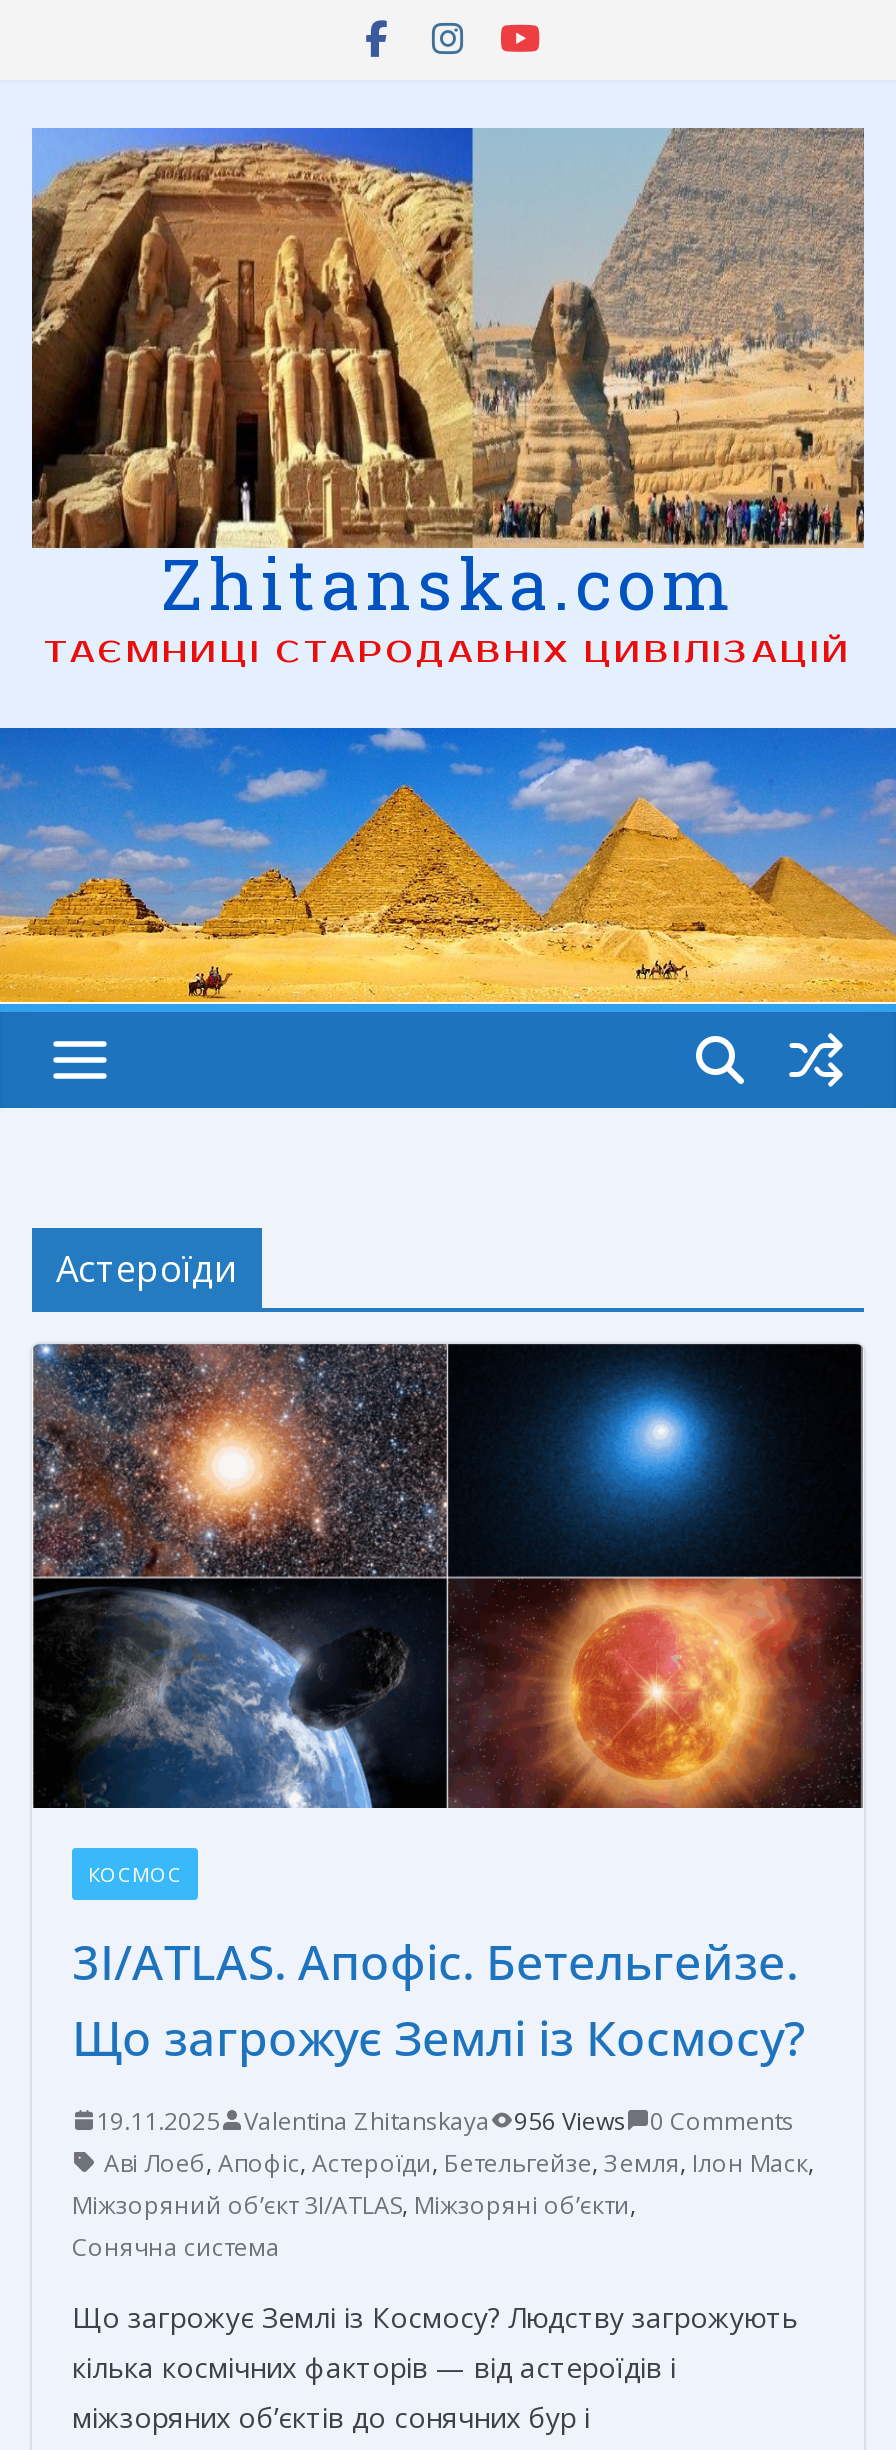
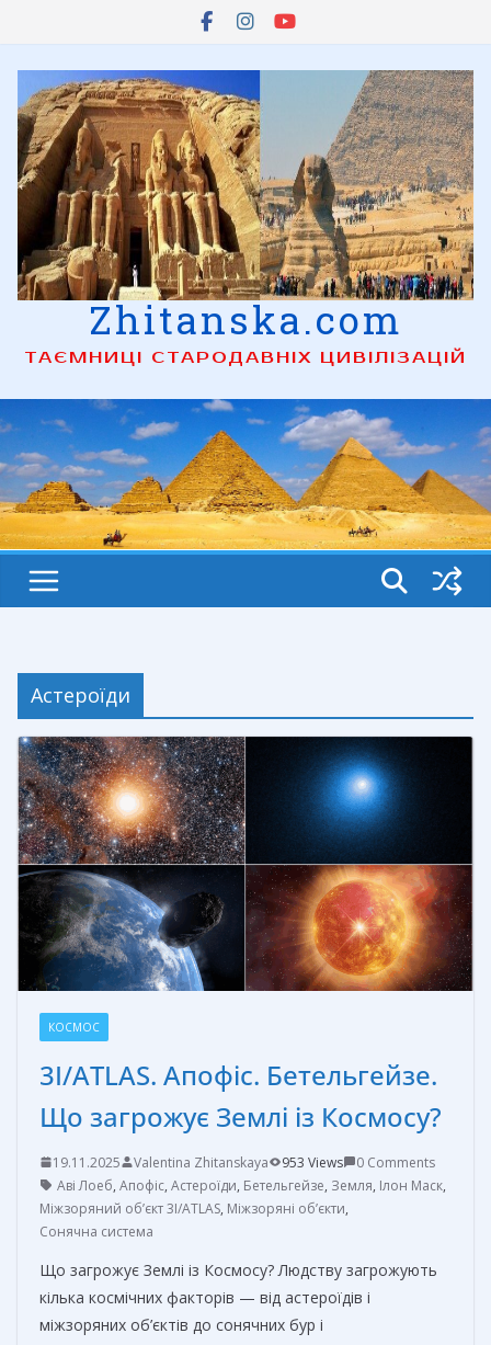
- 19.11.2025 Valentina Zhitanskaya 956 Views 0 Comments
+ 19.11.2025 Valentina Zhitanskaya 953 Views 0 Comments
